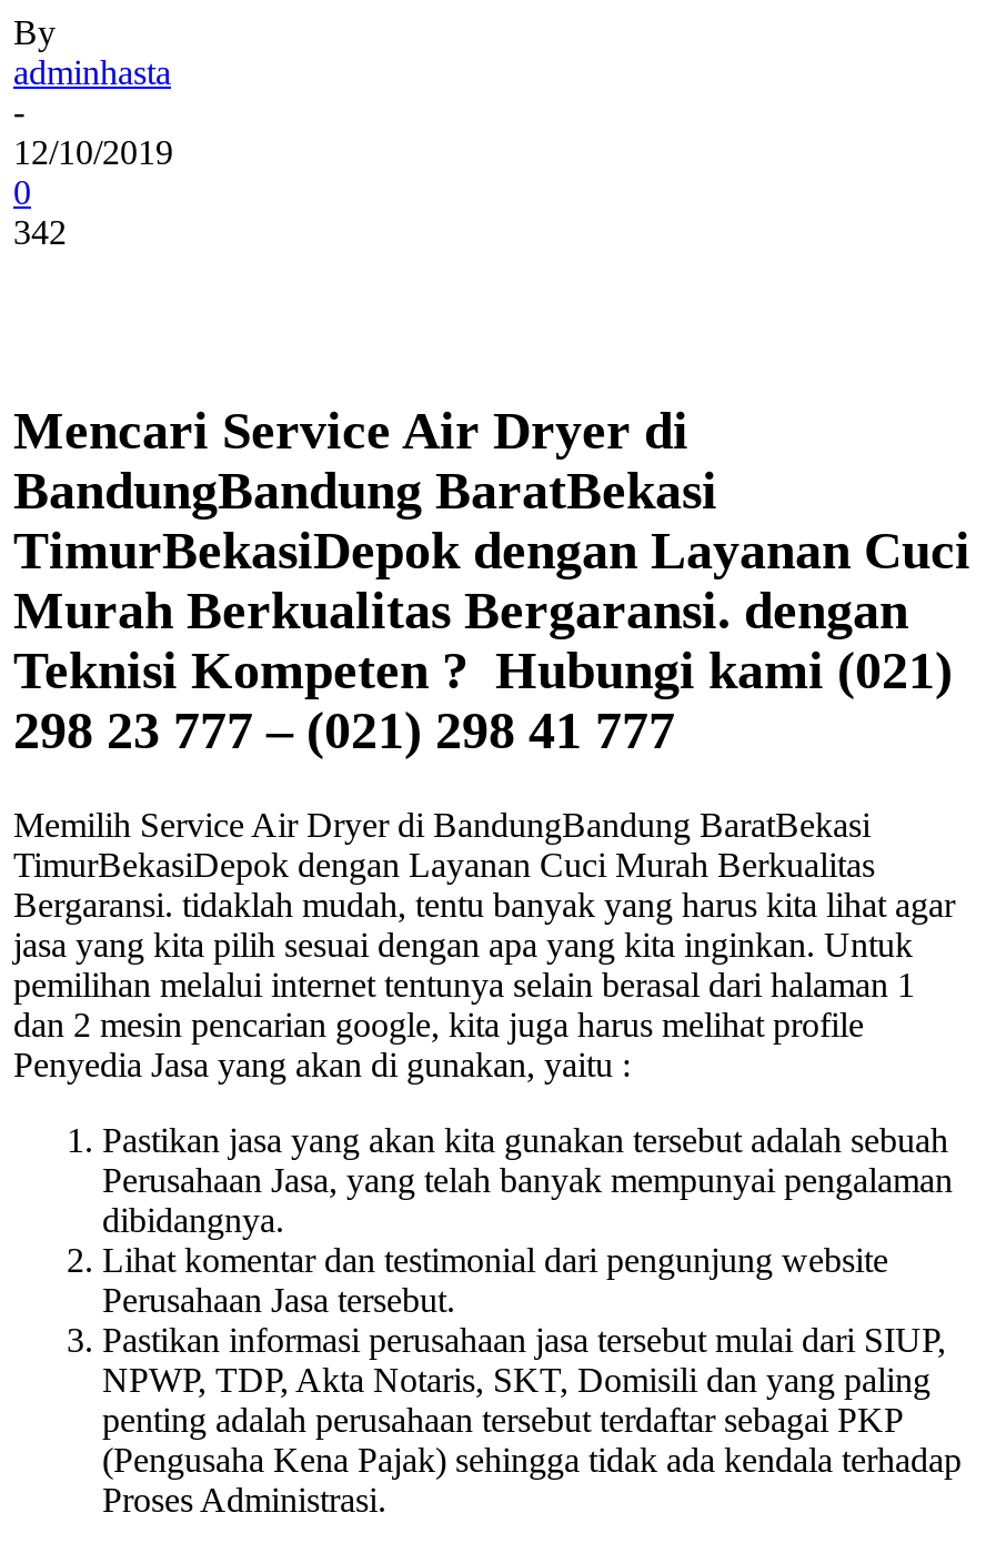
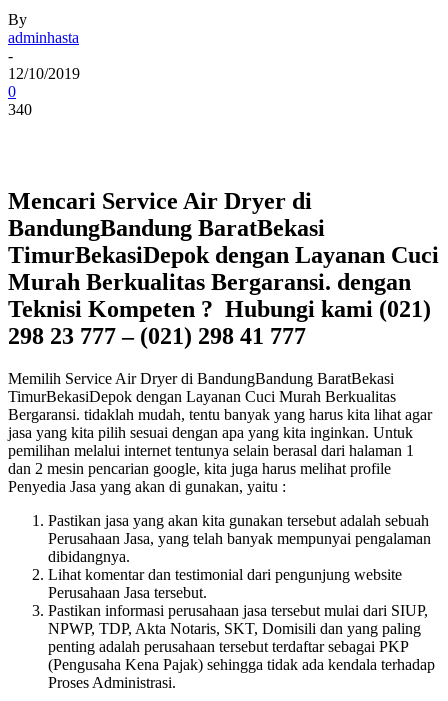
- 342
+ 340
